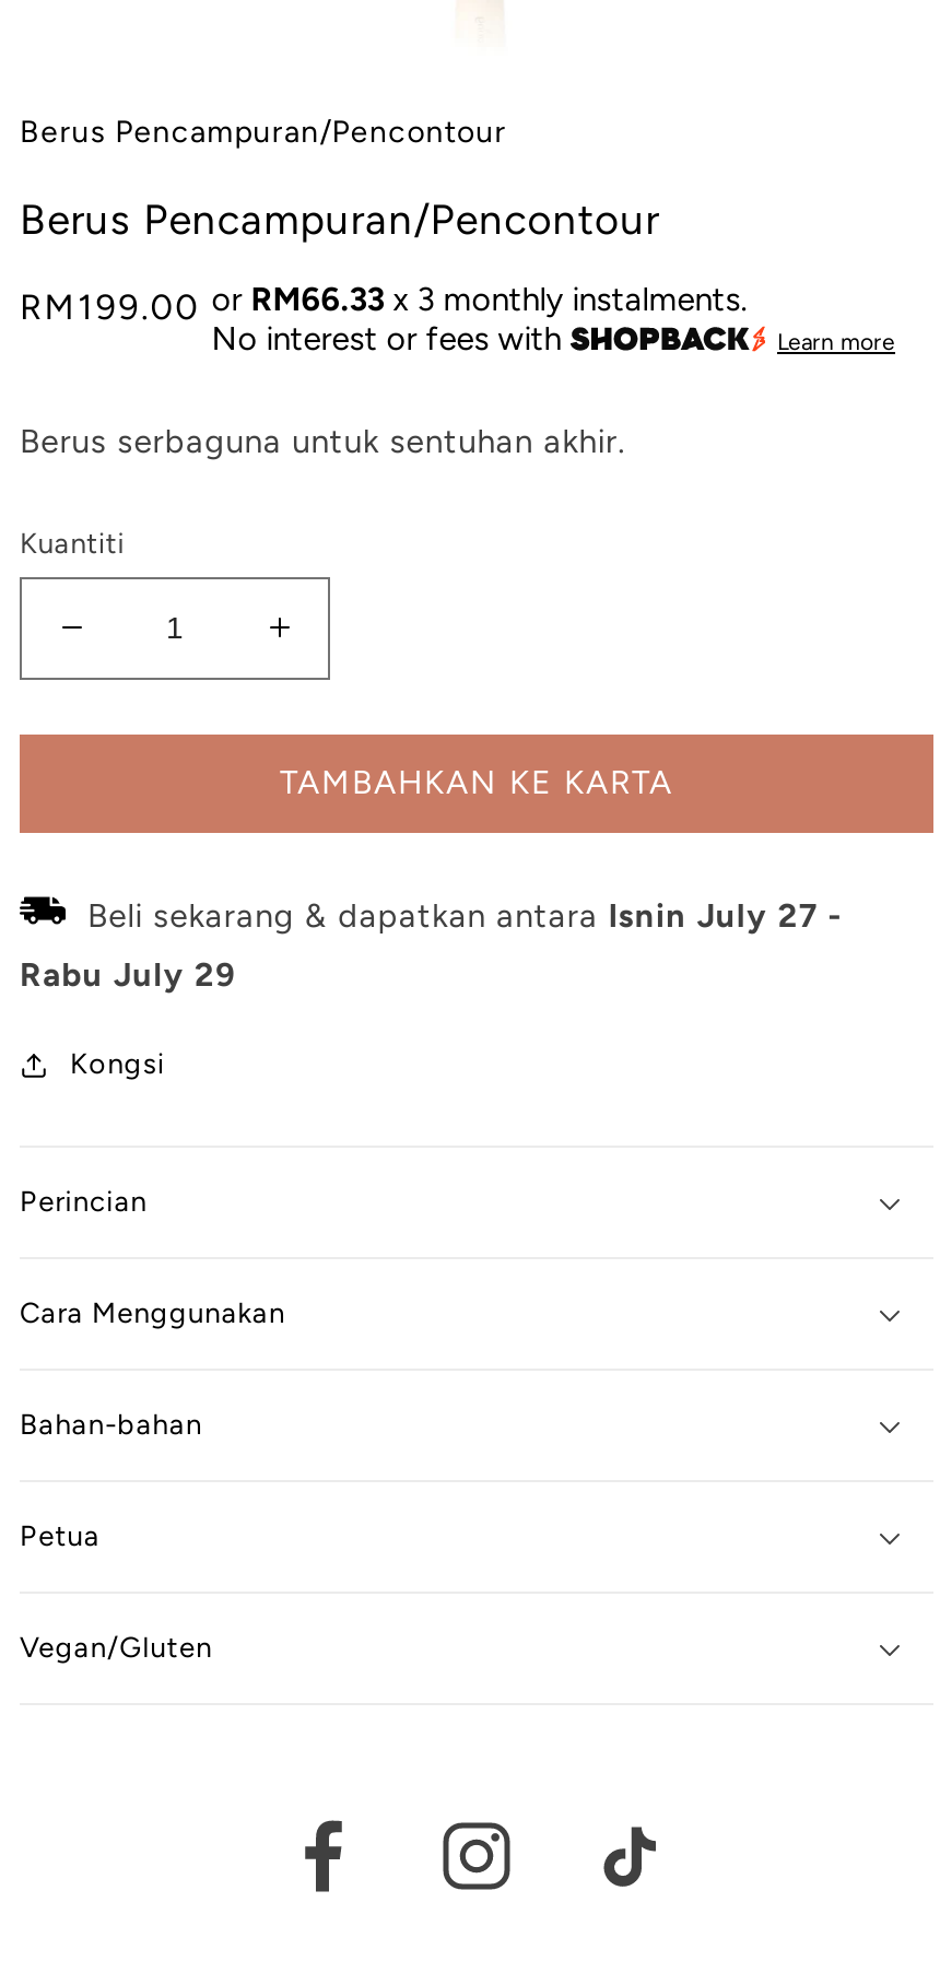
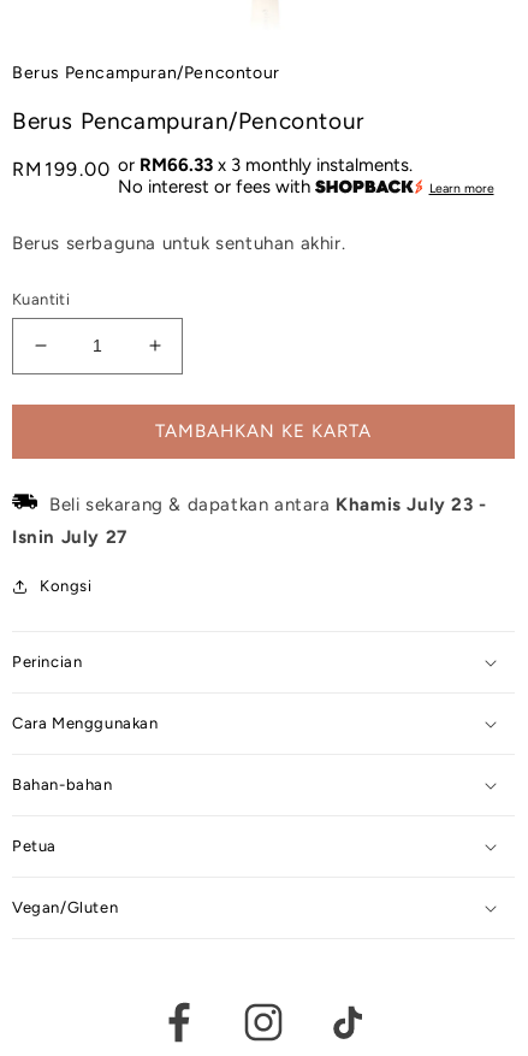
- Beli sekarang & dapatkan antara Isnin July 27 -
+ Beli sekarang & dapatkan antara Khamis July 23 -

- Rabu July 29
+ Isnin July 27
